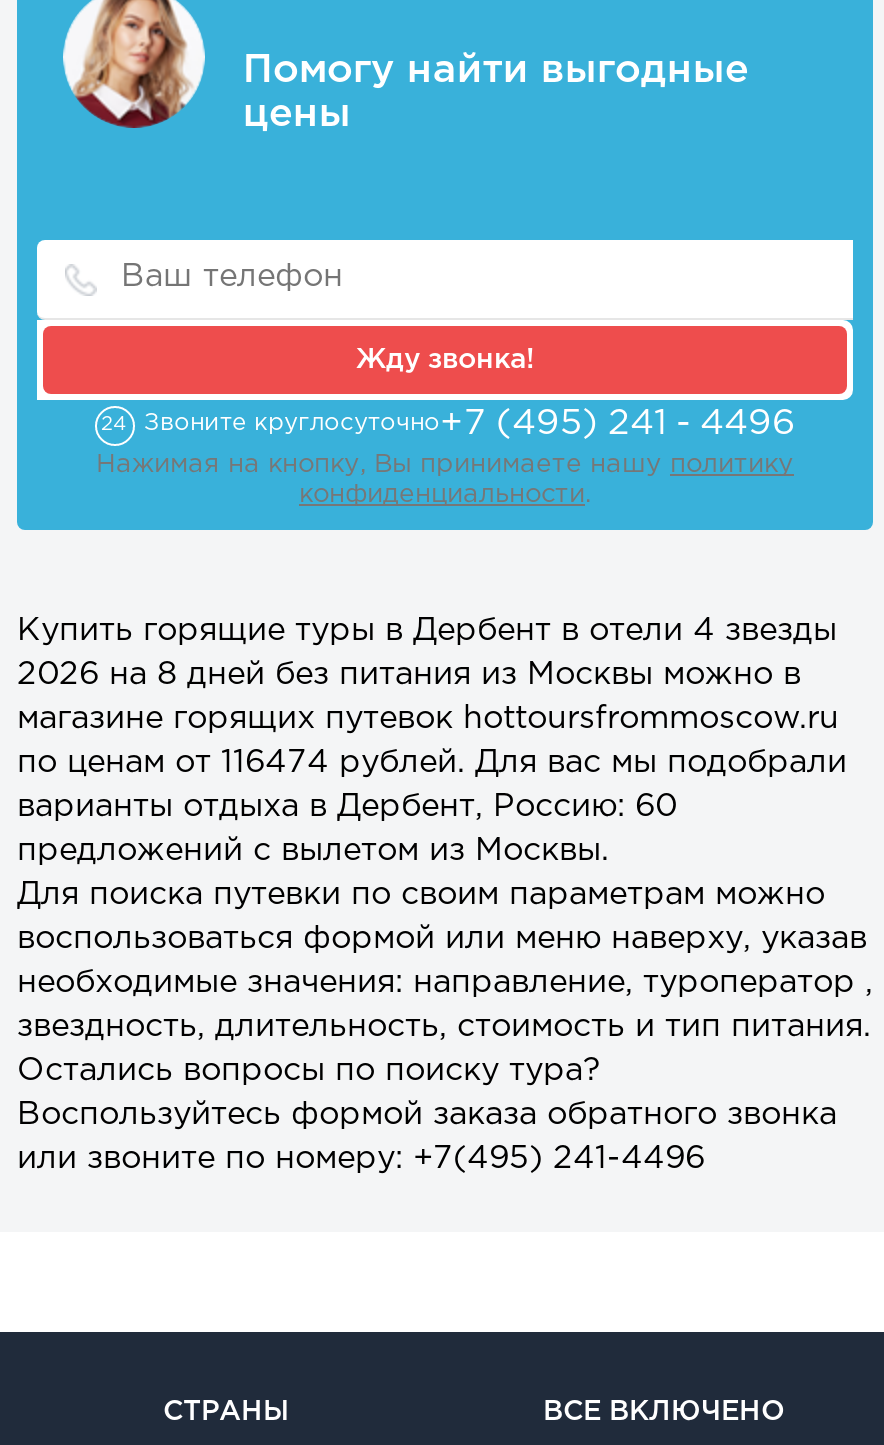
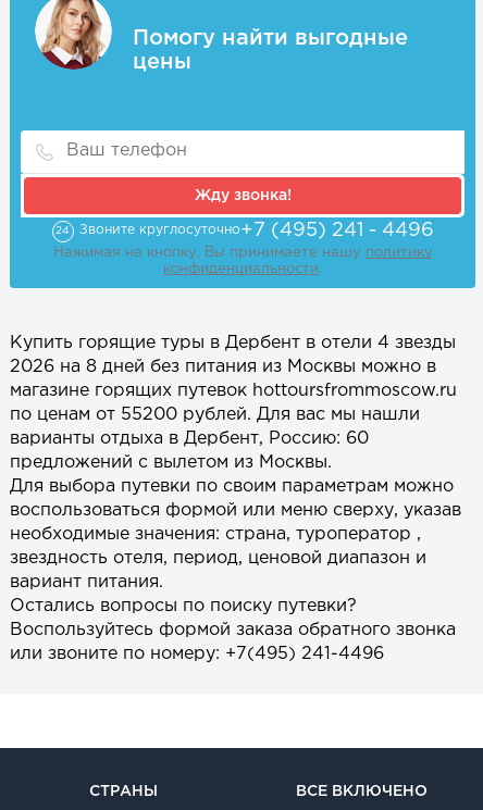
- по ценам от 116474 рублей. Для вас мы подобрали
+ по ценам от 55200 рублей. Для вас мы нашли

- Для поиска путевки по своим параметрам можно
- воспользоваться формой или меню наверху, указав
- необходимые значения: направление, туроператор ,
- звездность, длительность, стоимость и тип питания.
- Остались вопросы по поиску тура?
+ Для выбора путевки по своим параметрам можно
+ воспользоваться формой или меню сверху, указав
+ необходимые значения: страна, туроператор ,
+ звездность отеля, период, ценовой диапазон и
+ вариант питания.
+ Остались вопросы по поиску путевки?
